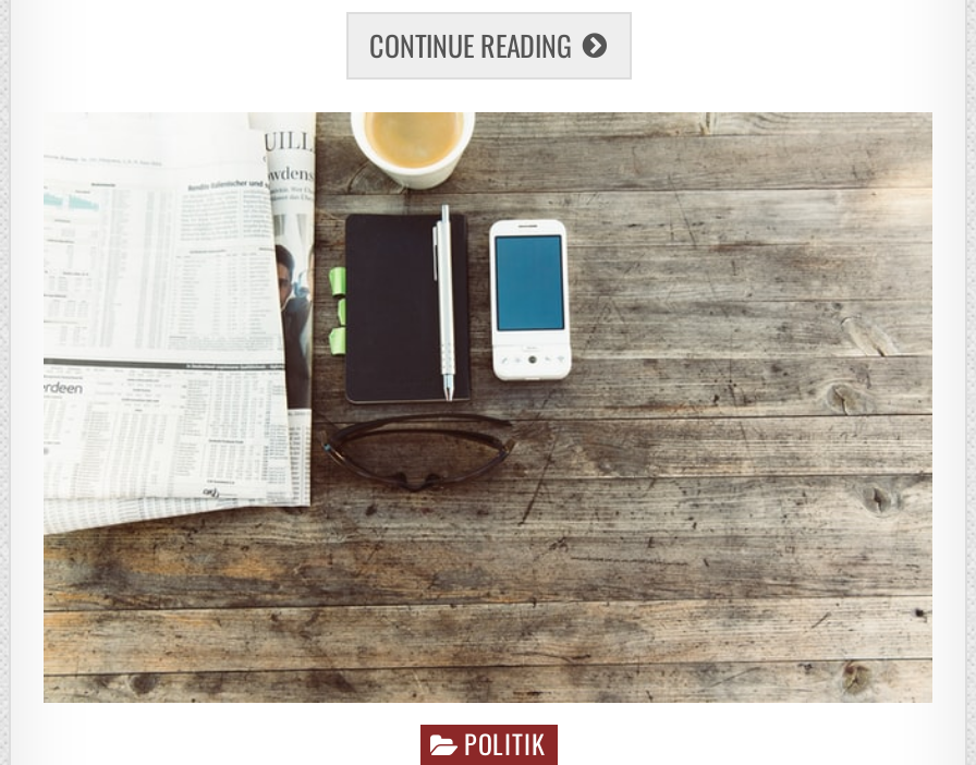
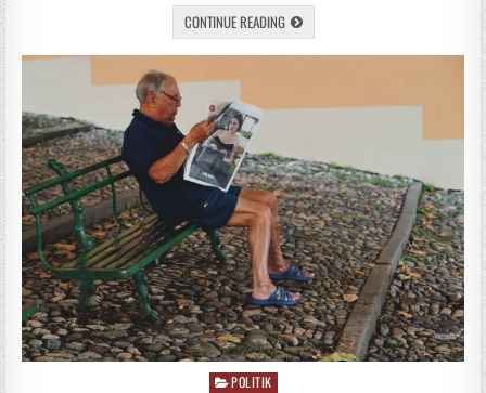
- [image]
+ [image]
